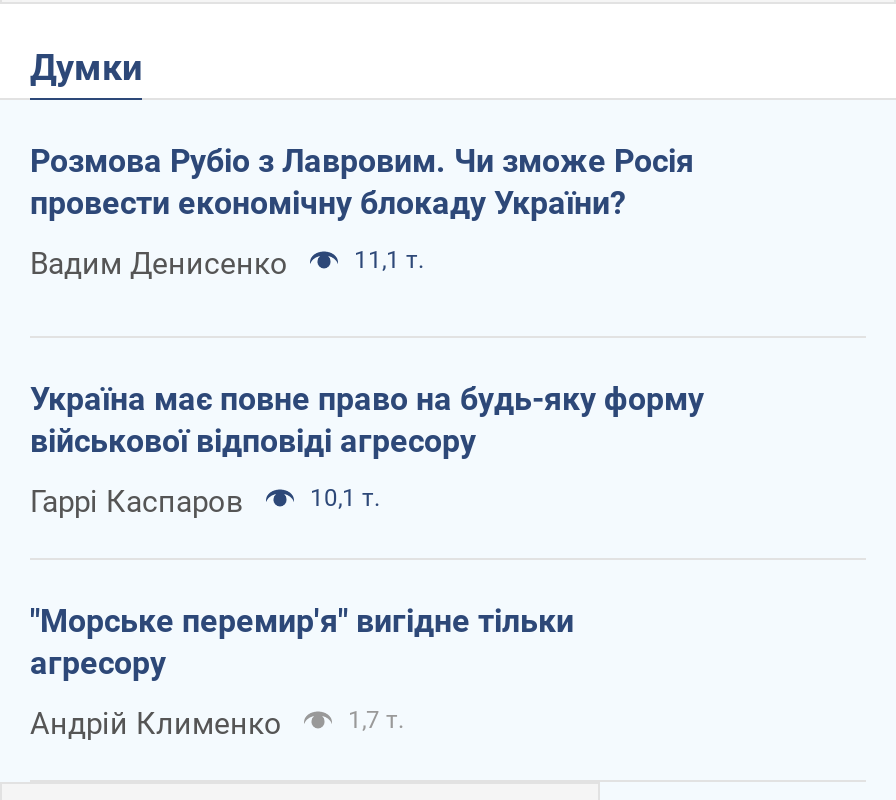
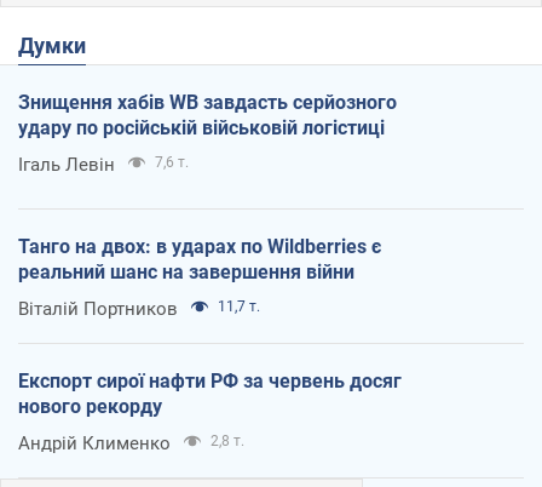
- Розмова Рубіо з Лавровим. Чи зможе Росія
- провести економічну блокаду України?
+ Знищення хабів WB завдасть серйозного
+ удару по російській військовій логістиці

- Вадим Денисенко
- 11,1 т.
+ Ігаль Левін
+ 7,6 т.

- Україна має повне право на будь-яку форму
- військової відповіді агресору
+ Танго на двох: в ударах по Wildberries є
+ реальний шанс на завершення війни

- Гаррі Каспаров
- 10,1 т.
+ Віталій Портников
+ 11,7 т.

- "Морське перемир'я" вигідне тільки
- агресору
+ Експорт сирої нафти РФ за червень досяг
+ нового рекорду

- 1,7 т.
+ 2,8 т.
